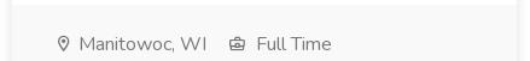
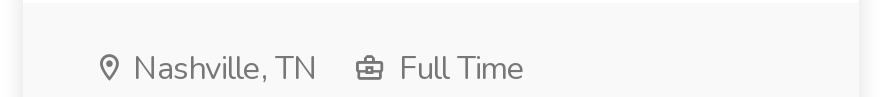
- Manitowoc, WI
+ Nashville, TN
